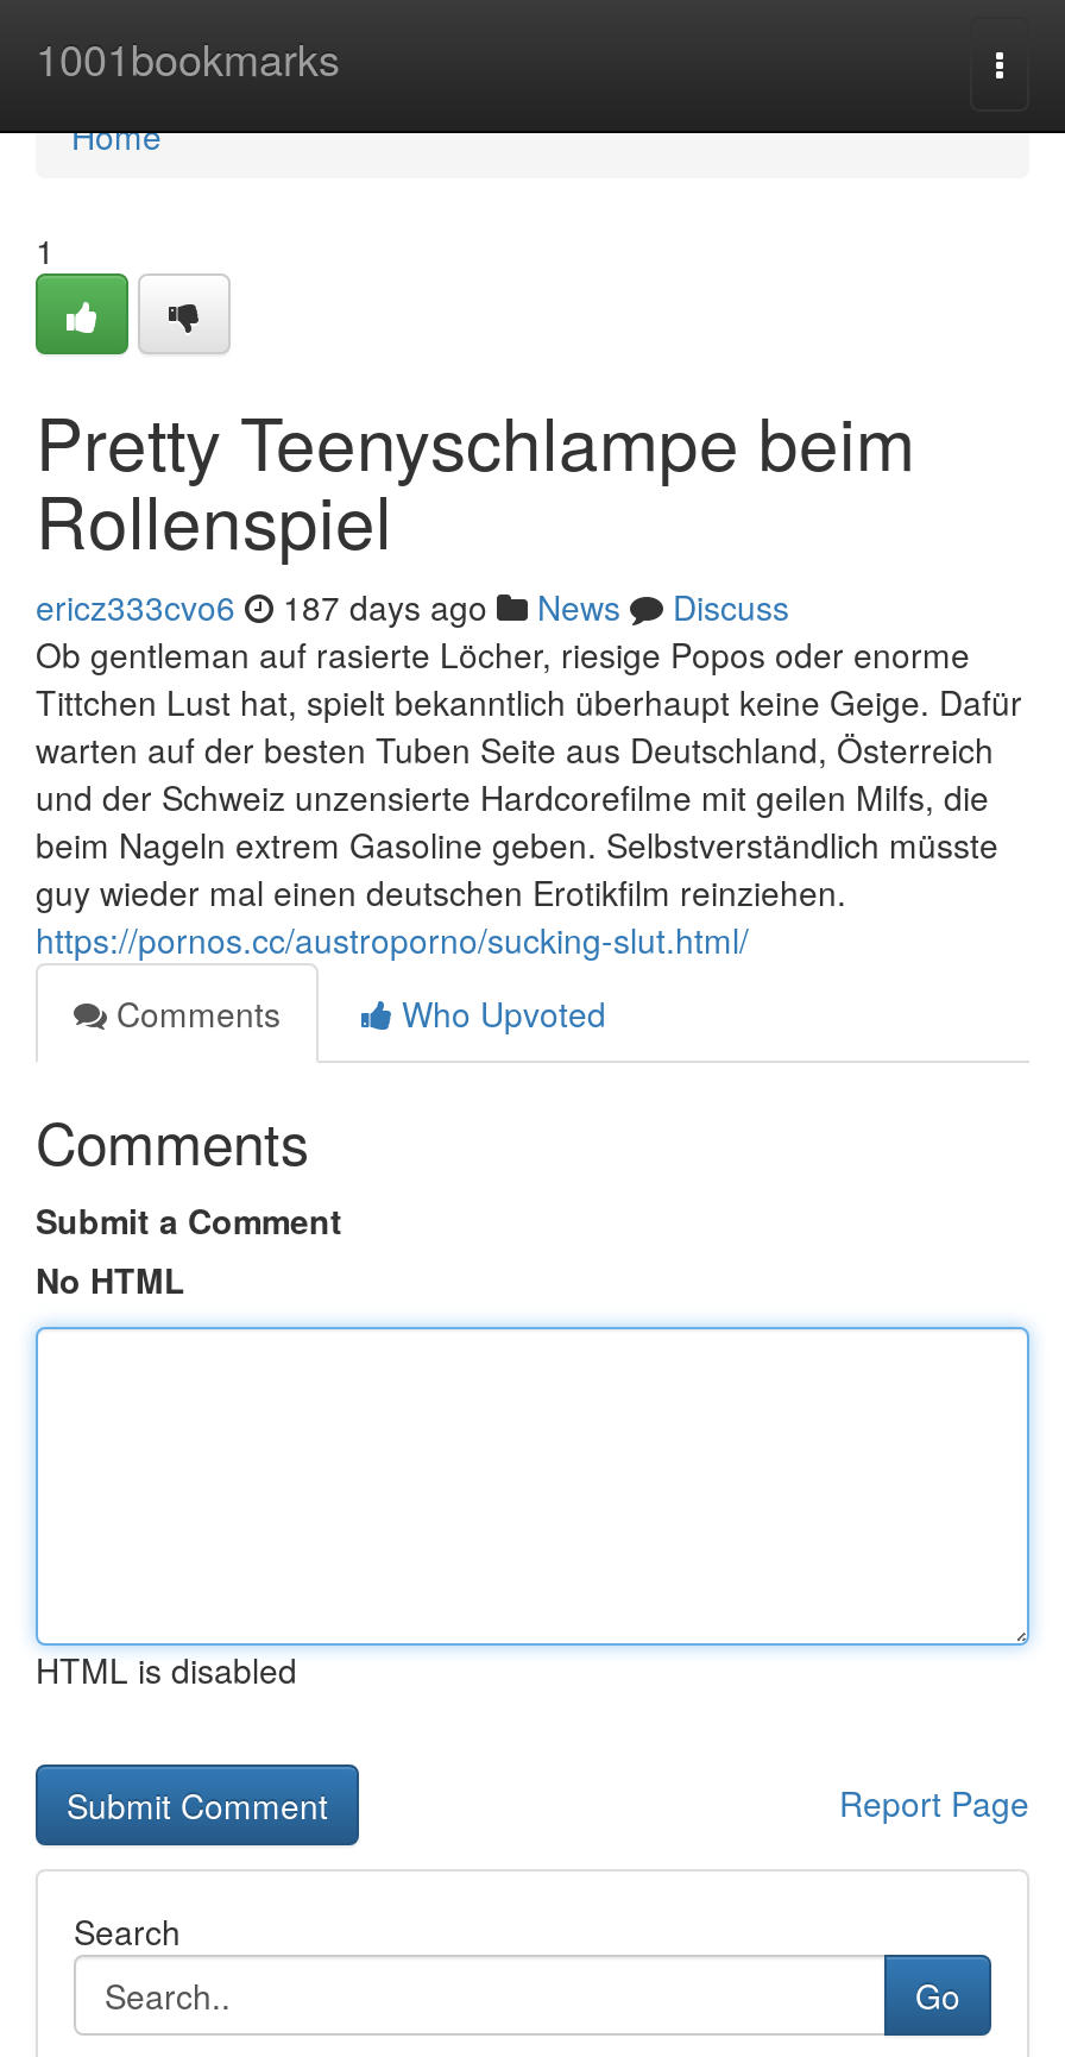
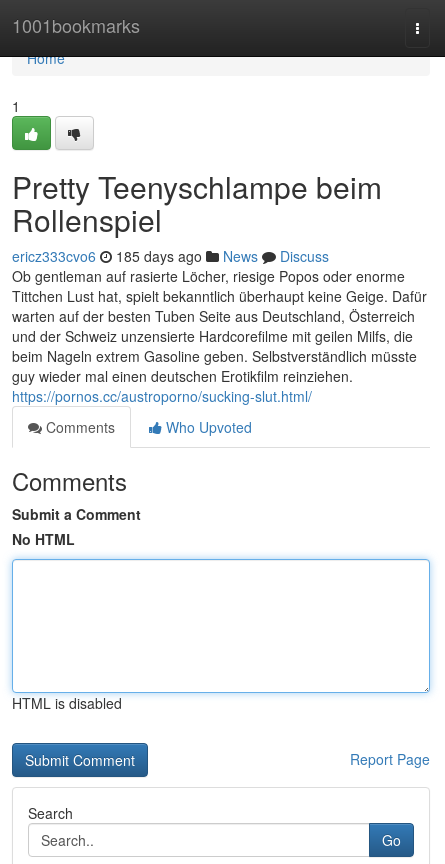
- ericz333cvo6 187 days ago News Discuss
+ ericz333cvo6 185 days ago News Discuss
